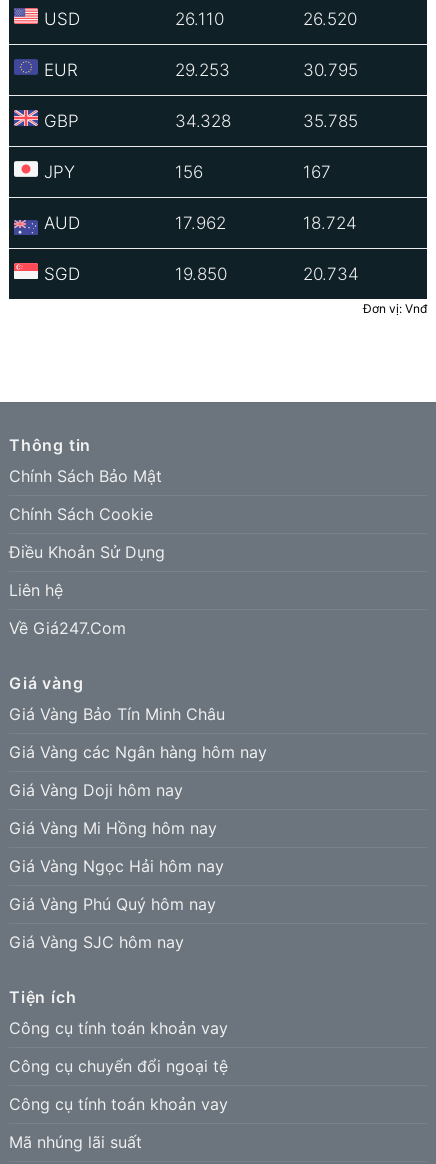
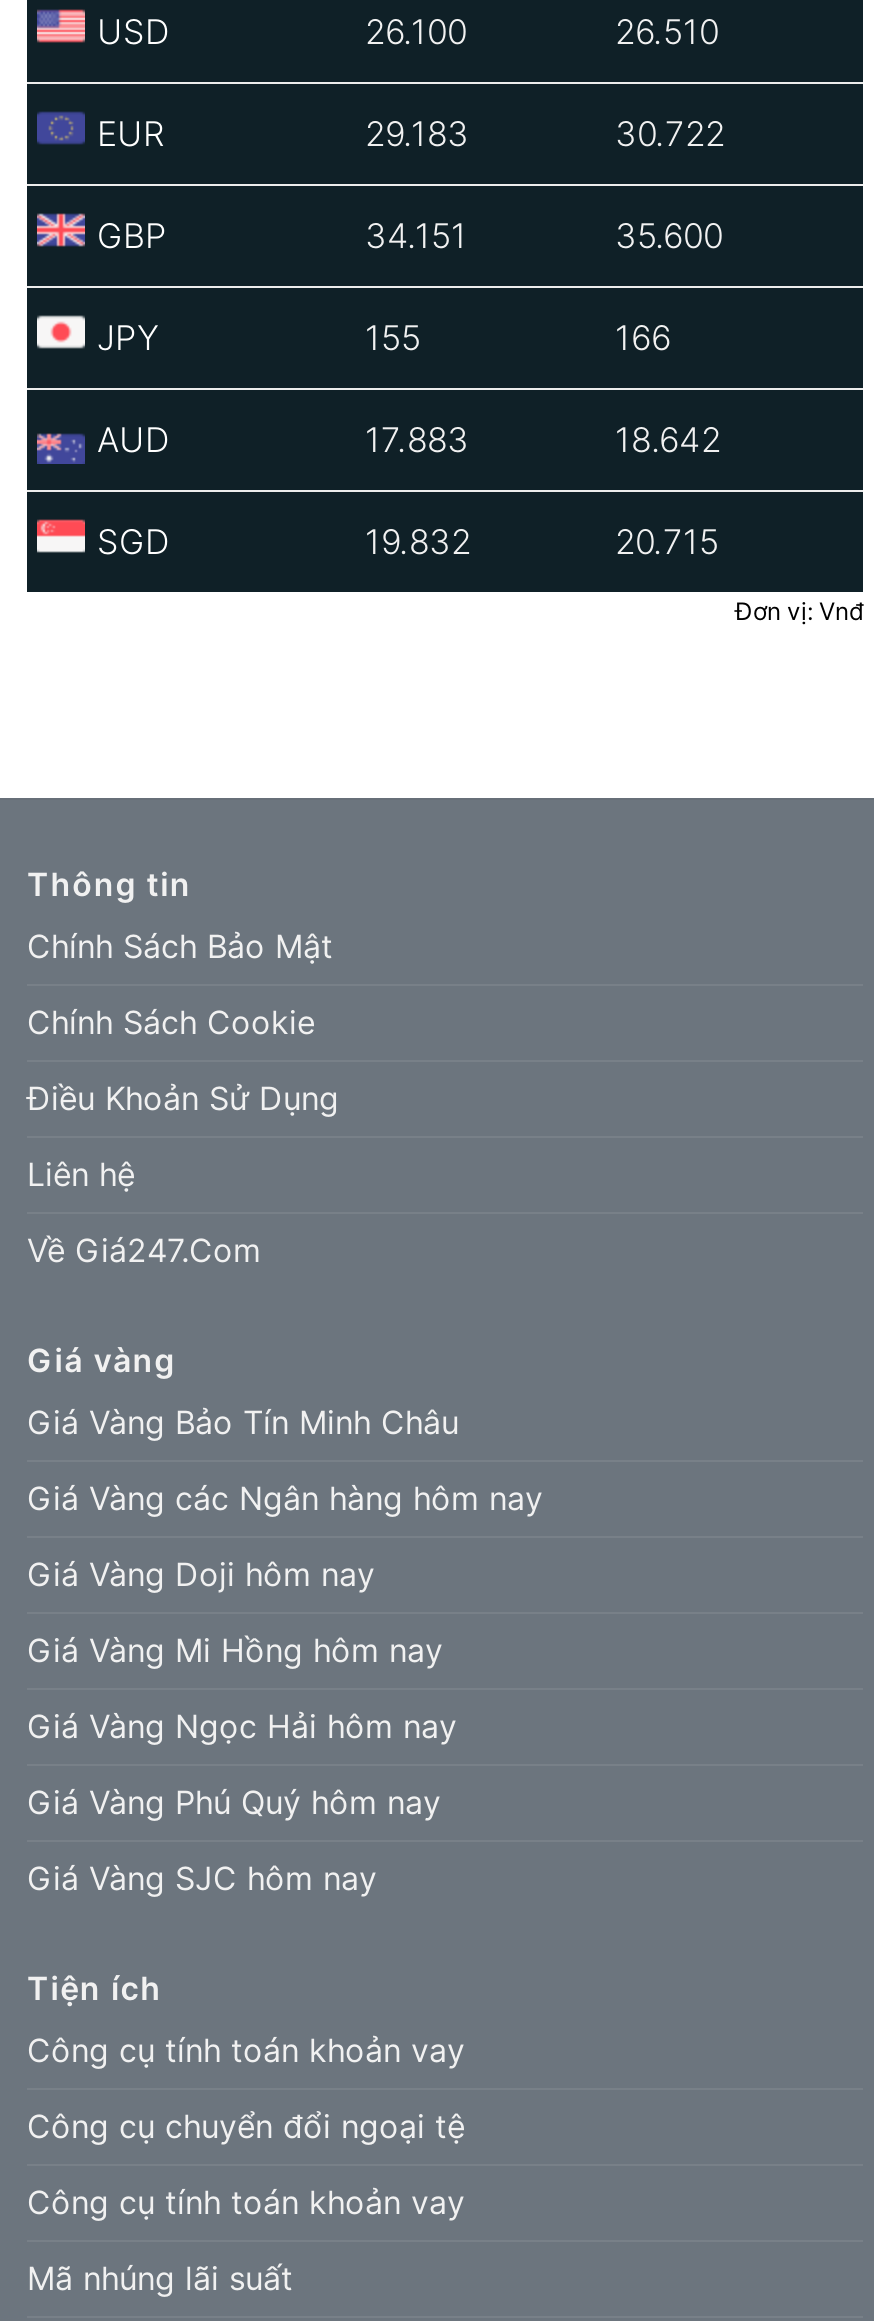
- 26.110
+ 26.100

- 26.520
+ 26.510

- 29.253
+ 29.183

- 30.795
+ 30.722

- 34.328
+ 34.151

- 35.785
+ 35.600

- 156
+ 155

- 167
+ 166

- 17.962
+ 17.883

- 18.724
+ 18.642

- 19.850
+ 19.832

- 20.734
+ 20.715
